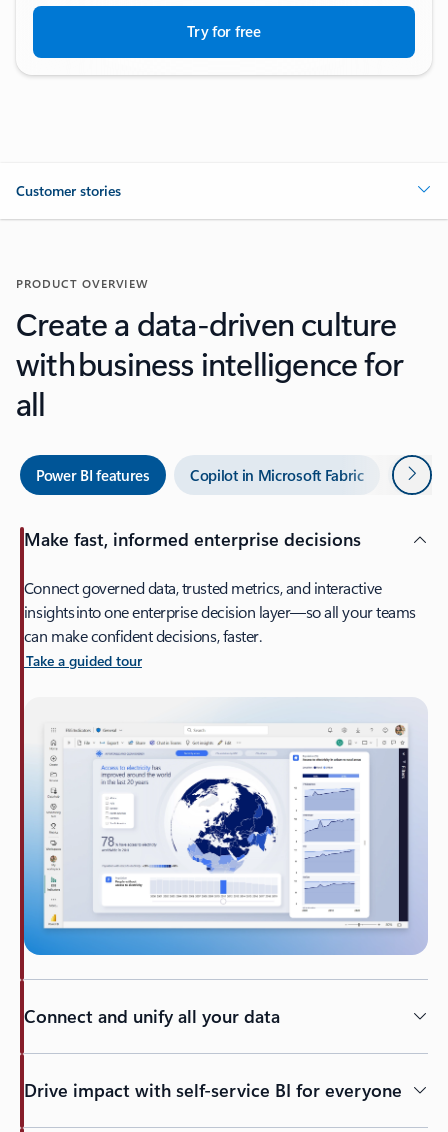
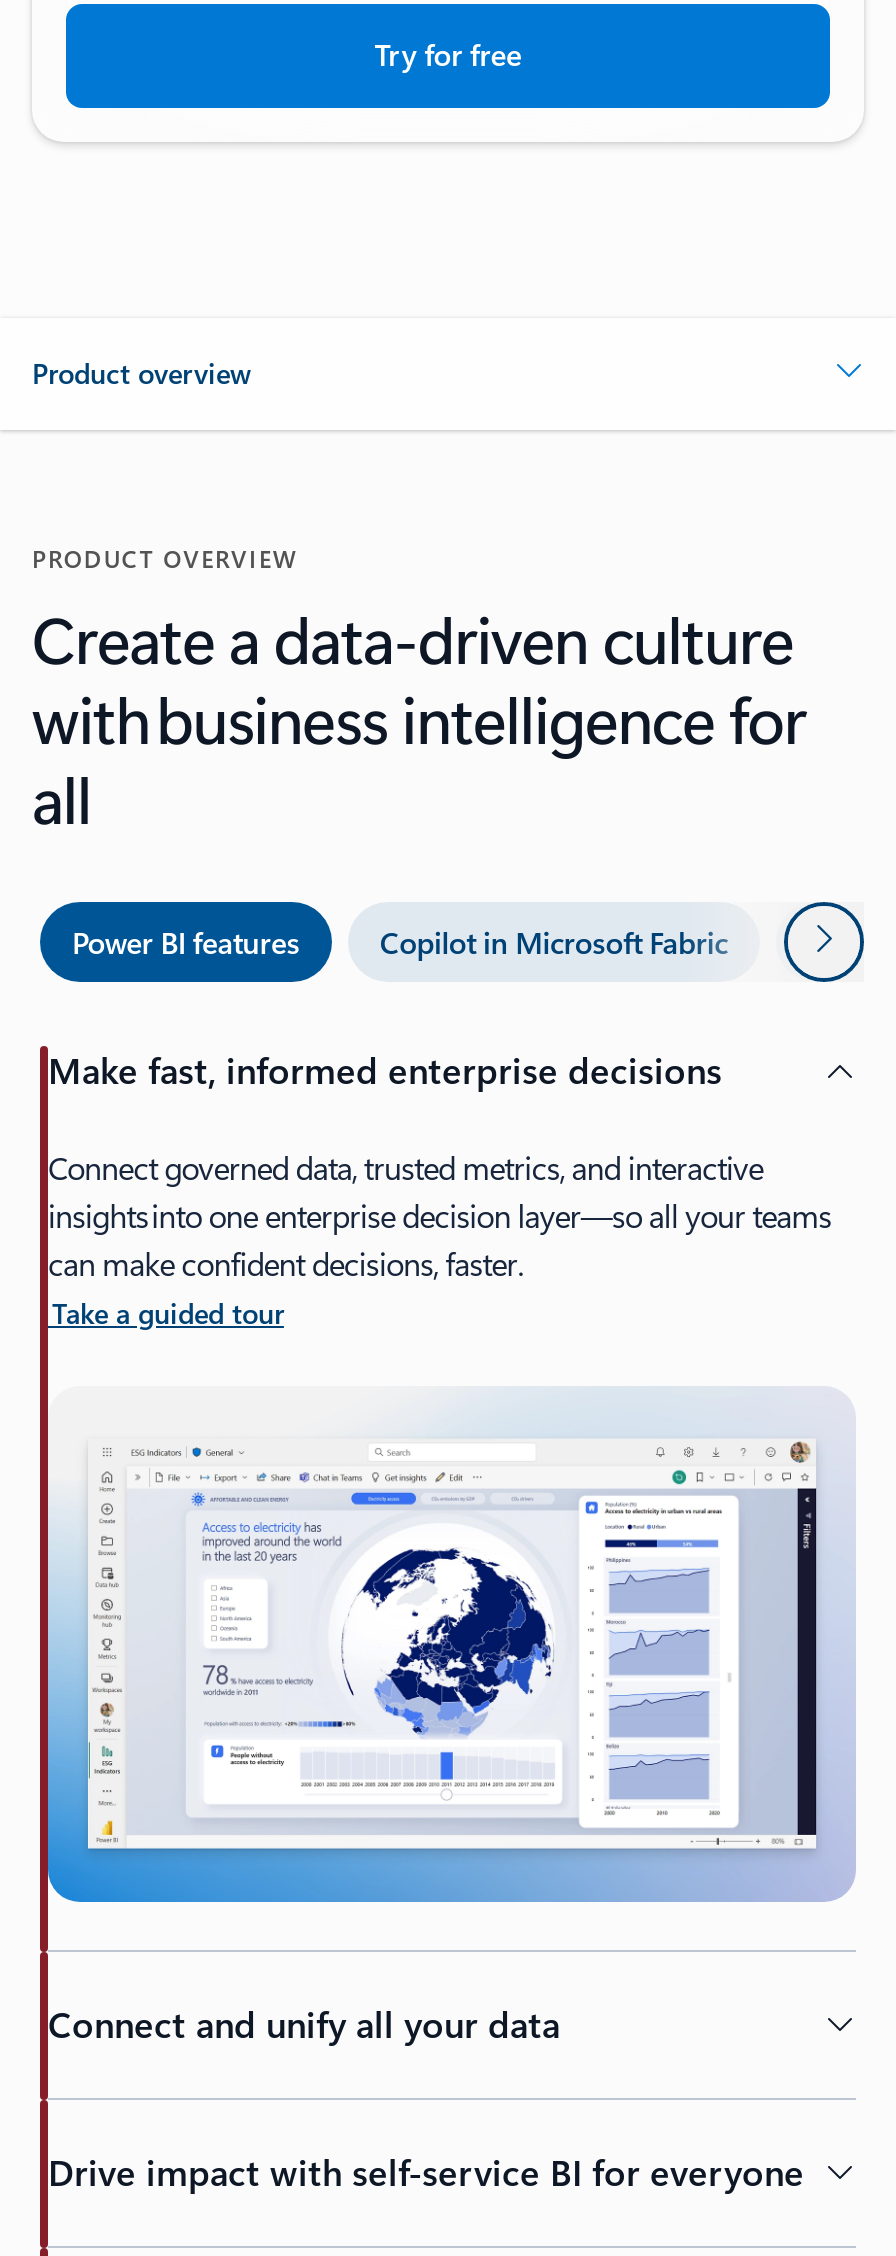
- Customer stories
+ Product overview
